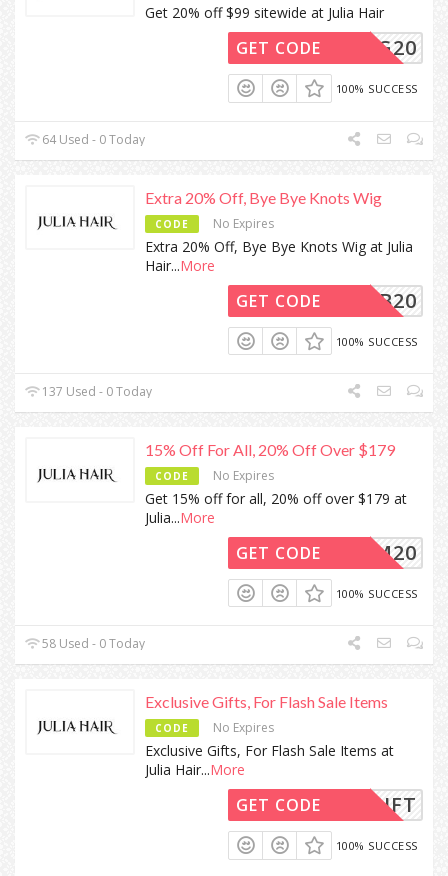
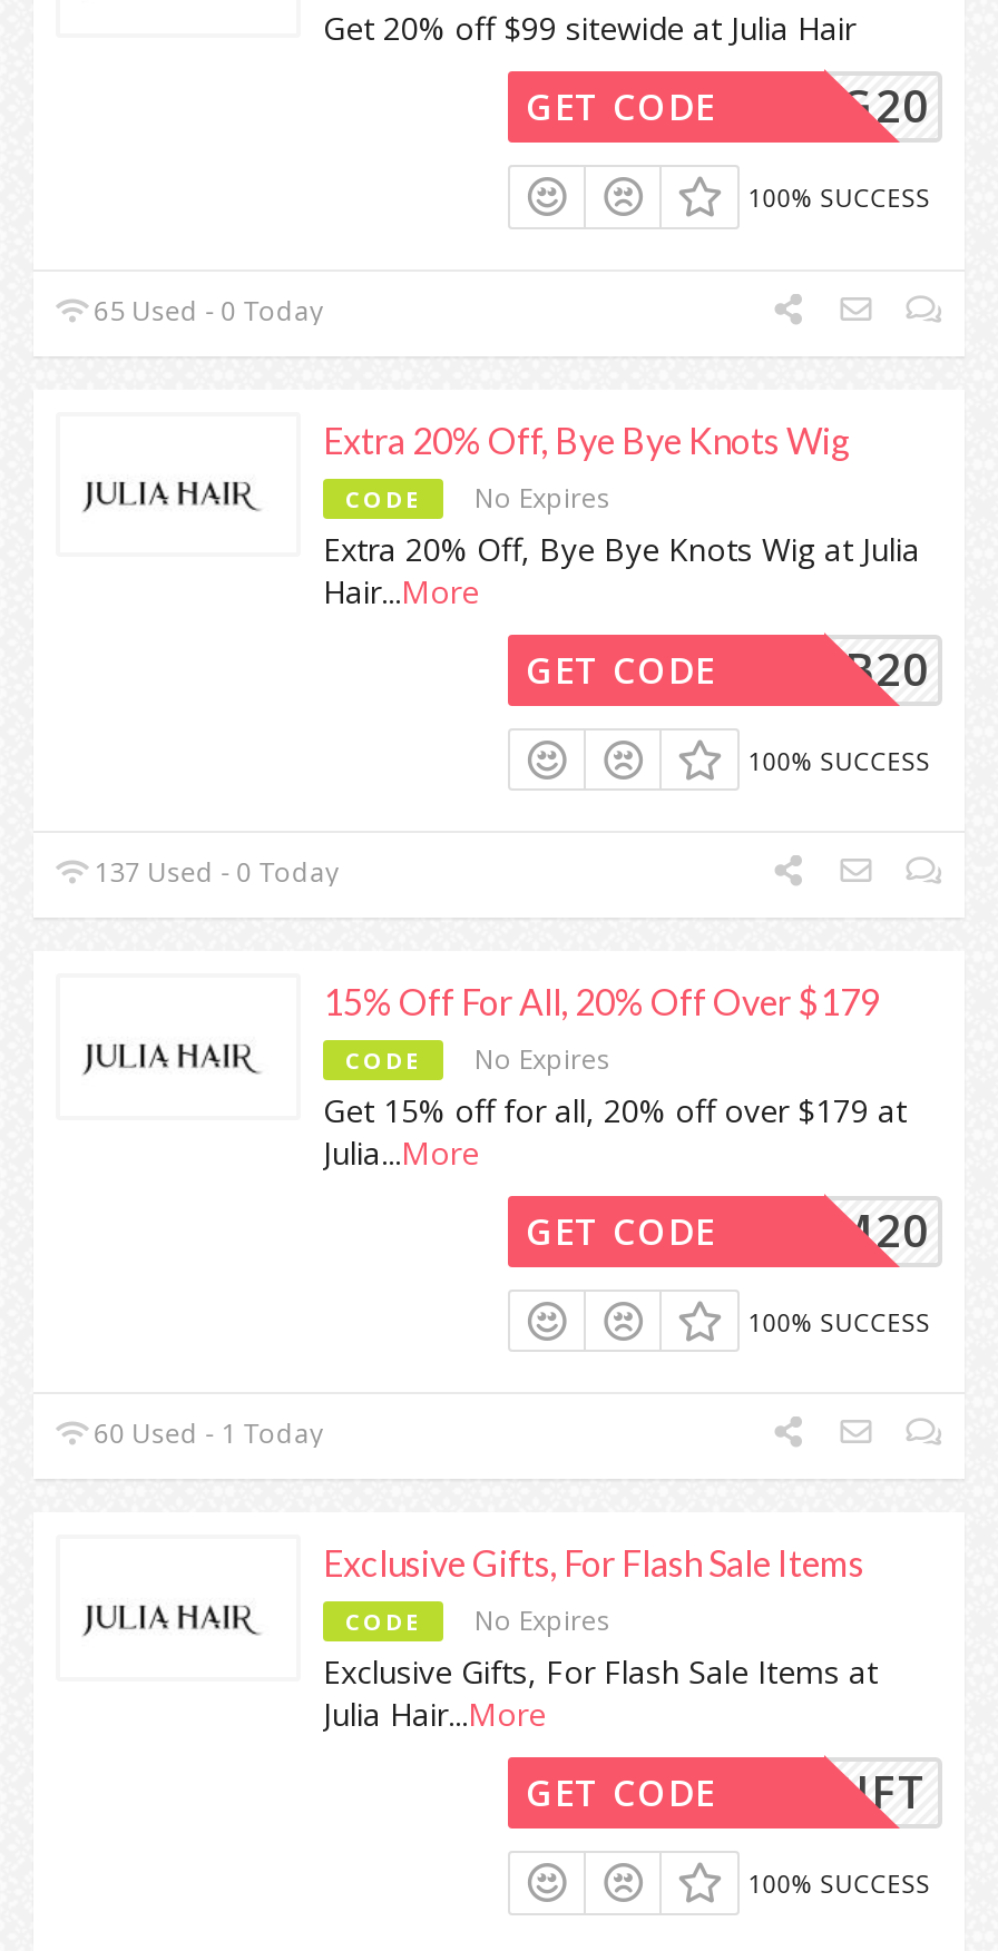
- 64 Used - 0 Today
+ 65 Used - 0 Today

- 58 Used - 0 Today
+ 60 Used - 1 Today
